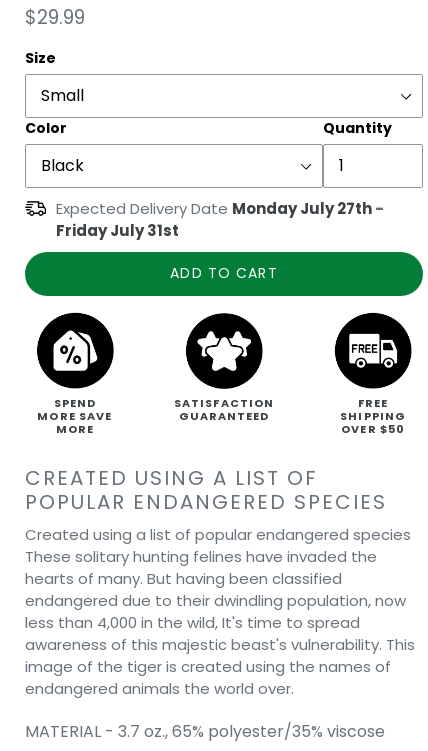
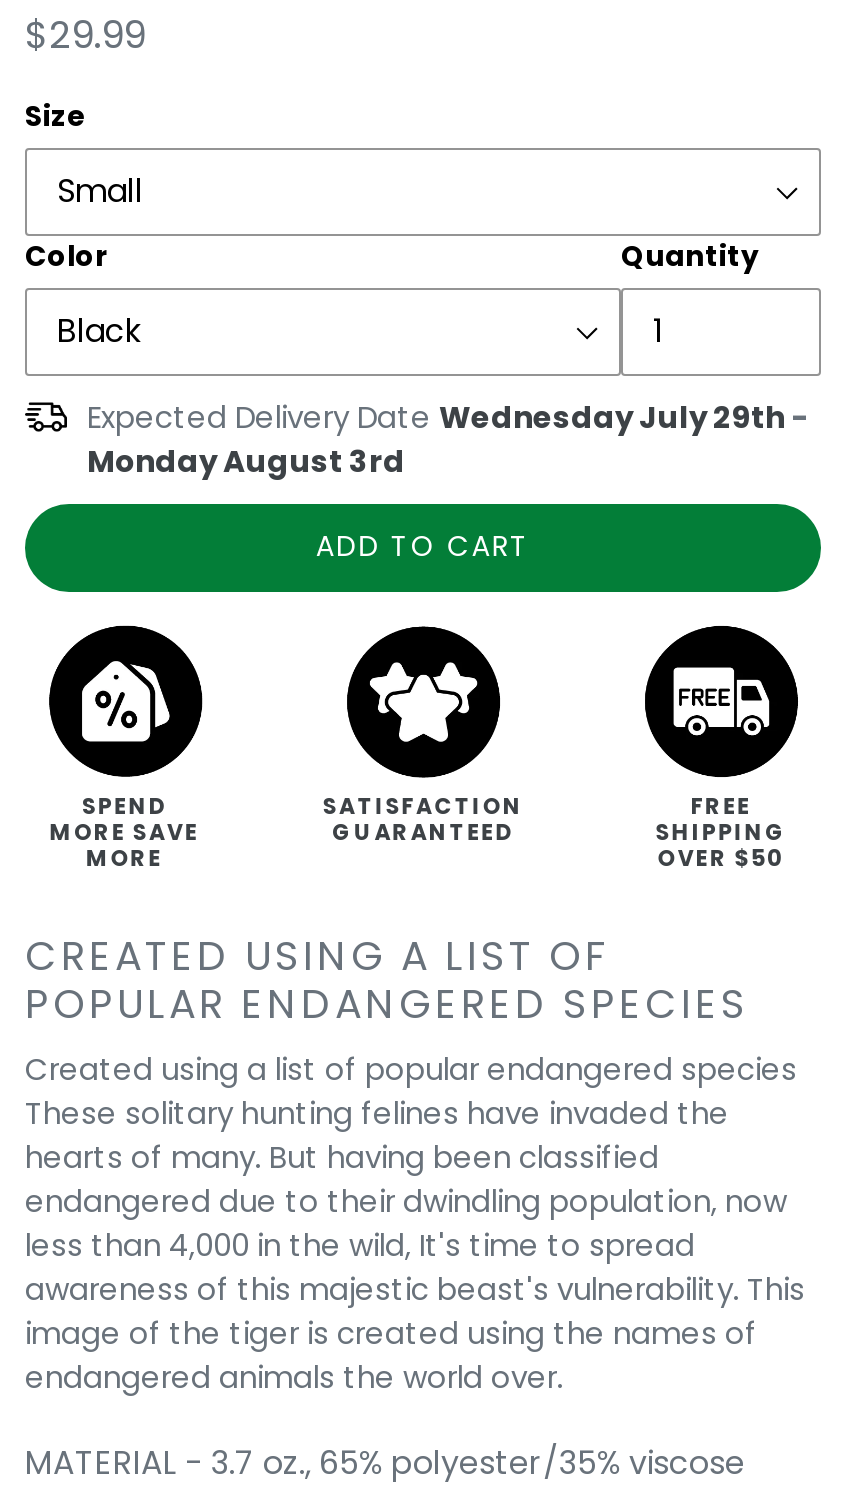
- Expected Delivery Date Monday July 27th -
- Friday July 31st
+ Expected Delivery Date Wednesday July 29th -
+ Monday August 3rd
